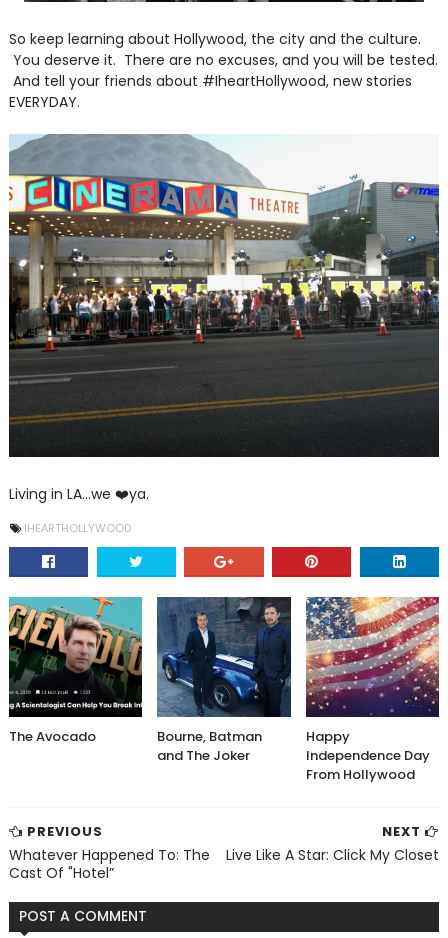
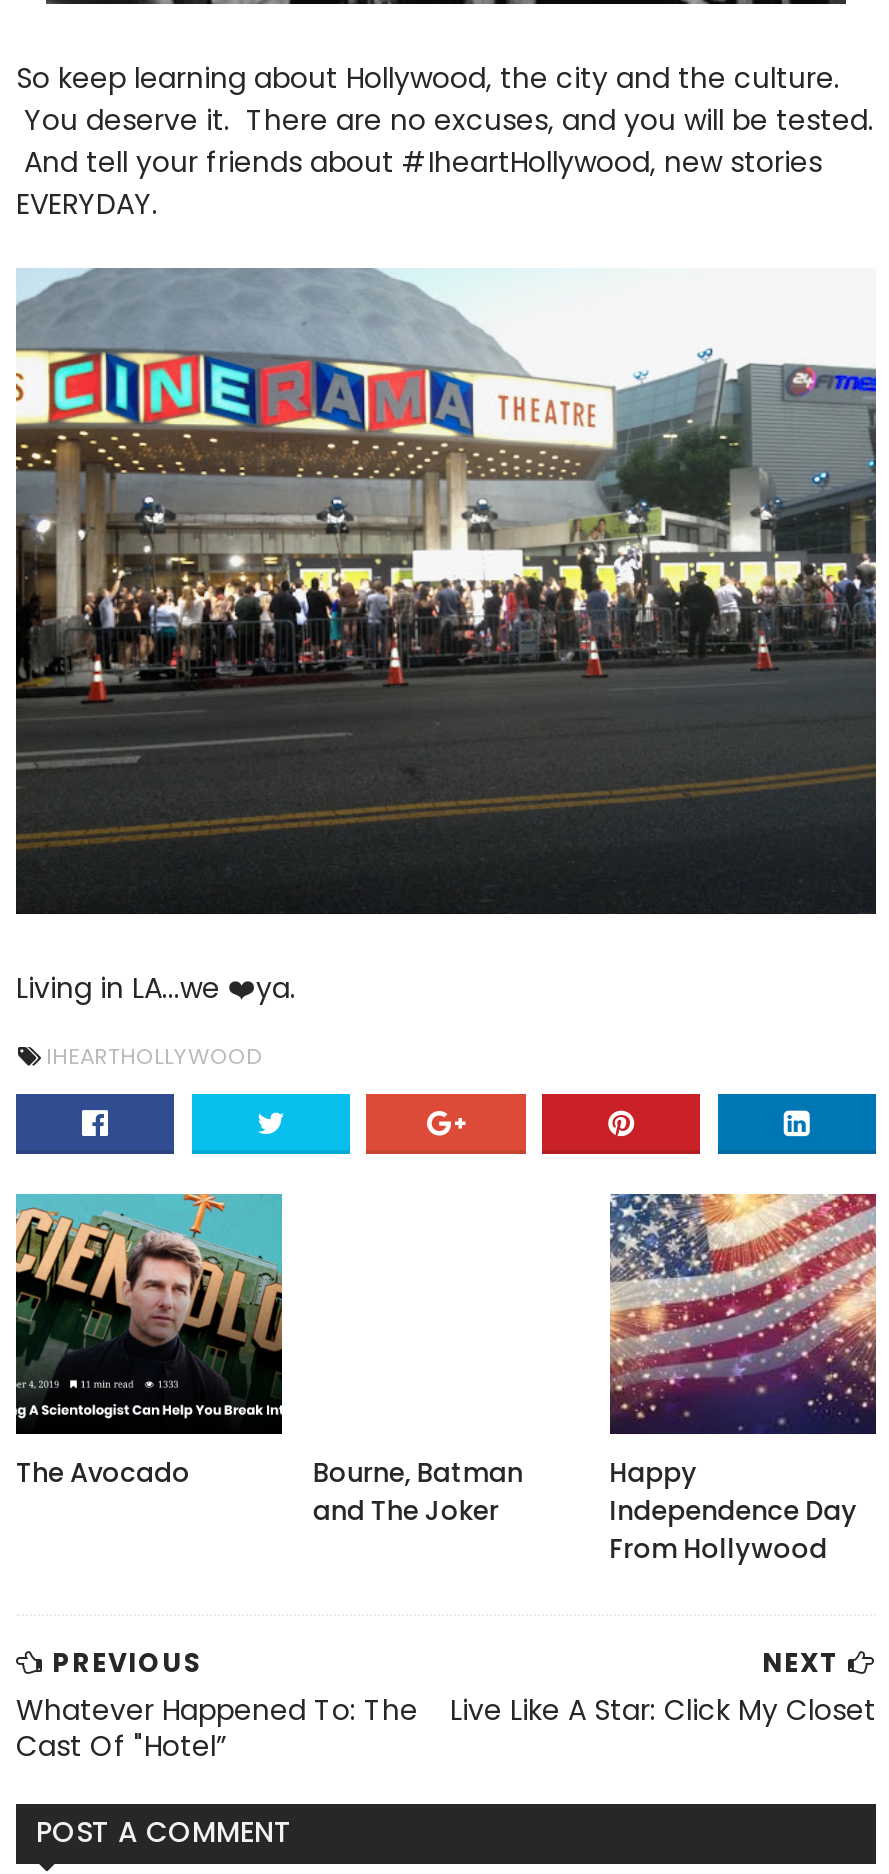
- [image]
